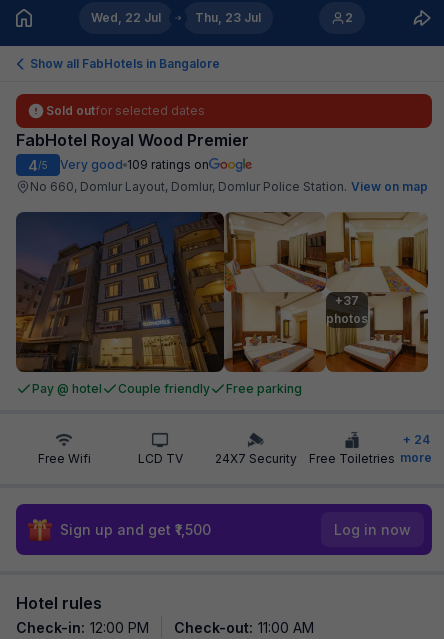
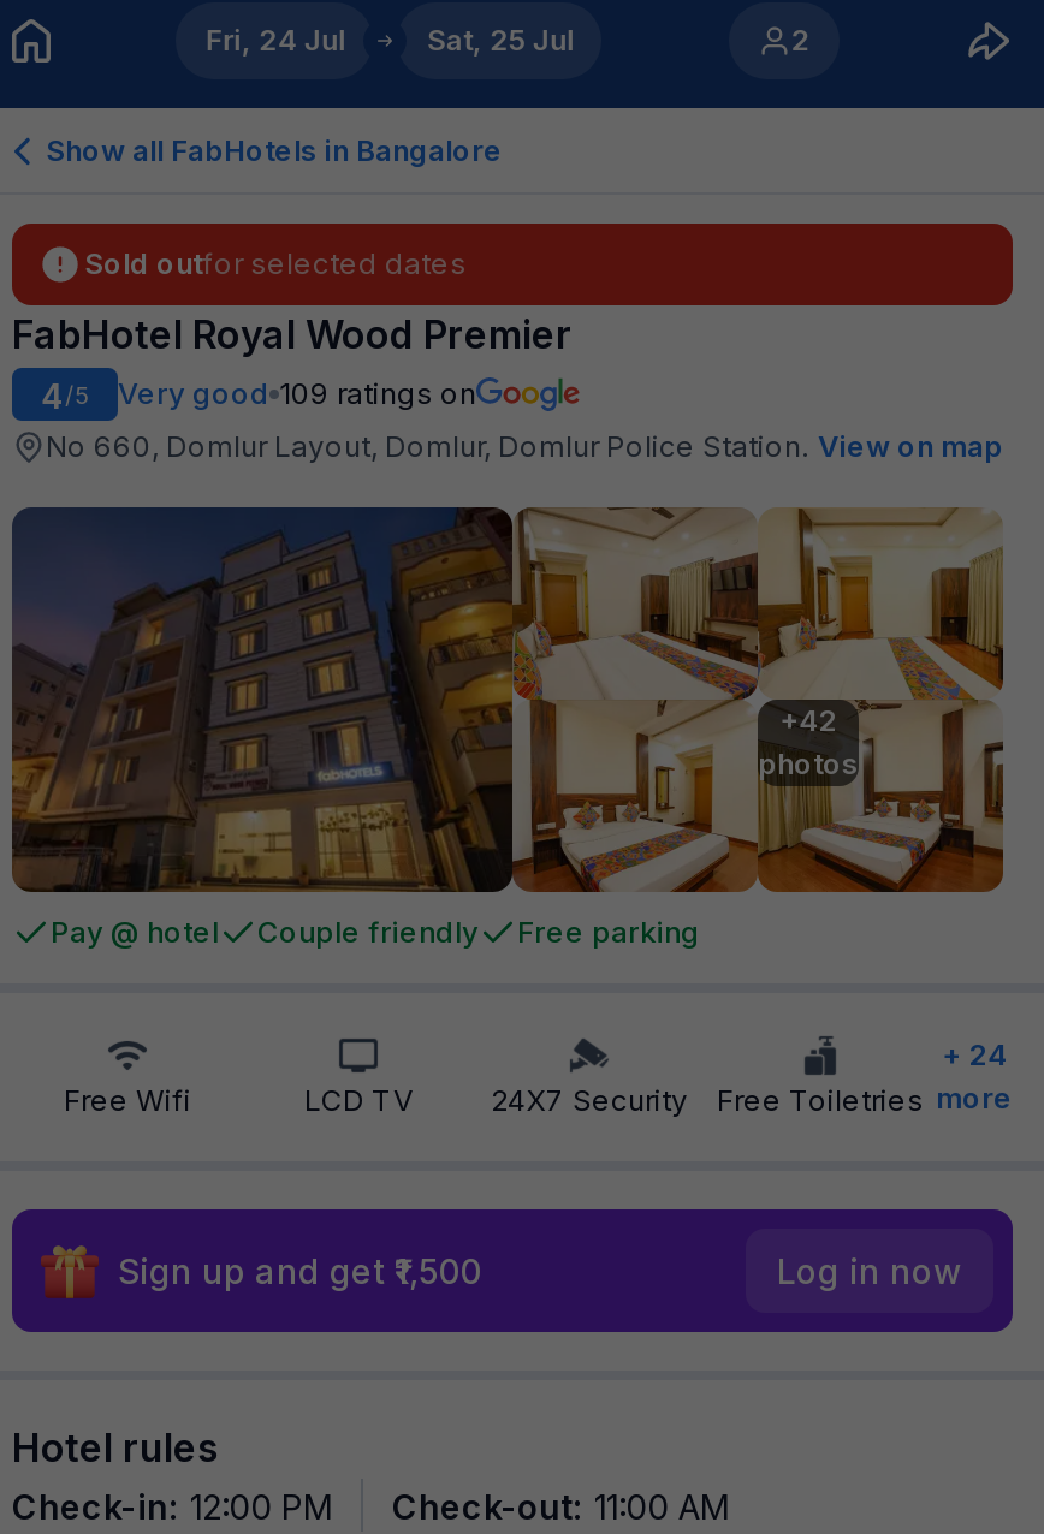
- Wed, 22 Jul
+ Fri, 24 Jul

- Thu, 23 Jul
+ Sat, 25 Jul

- +37
+ +42
